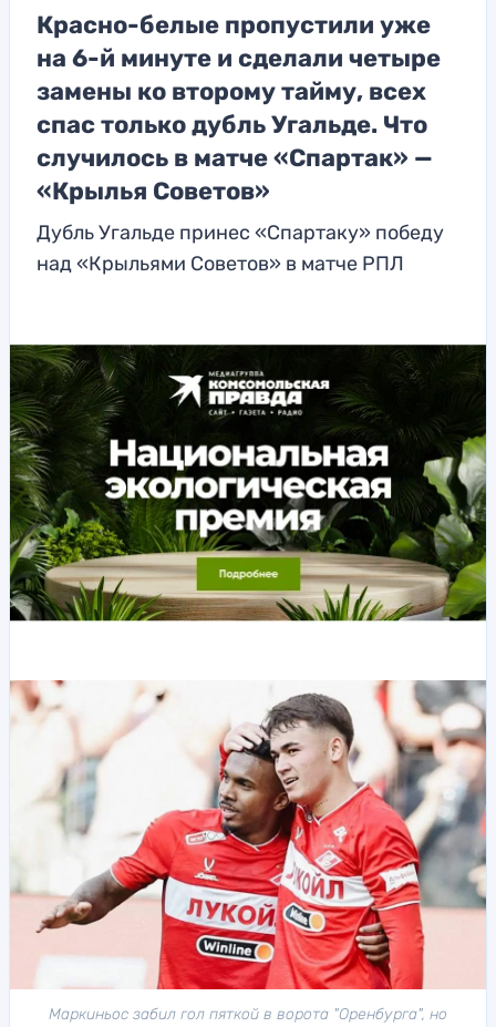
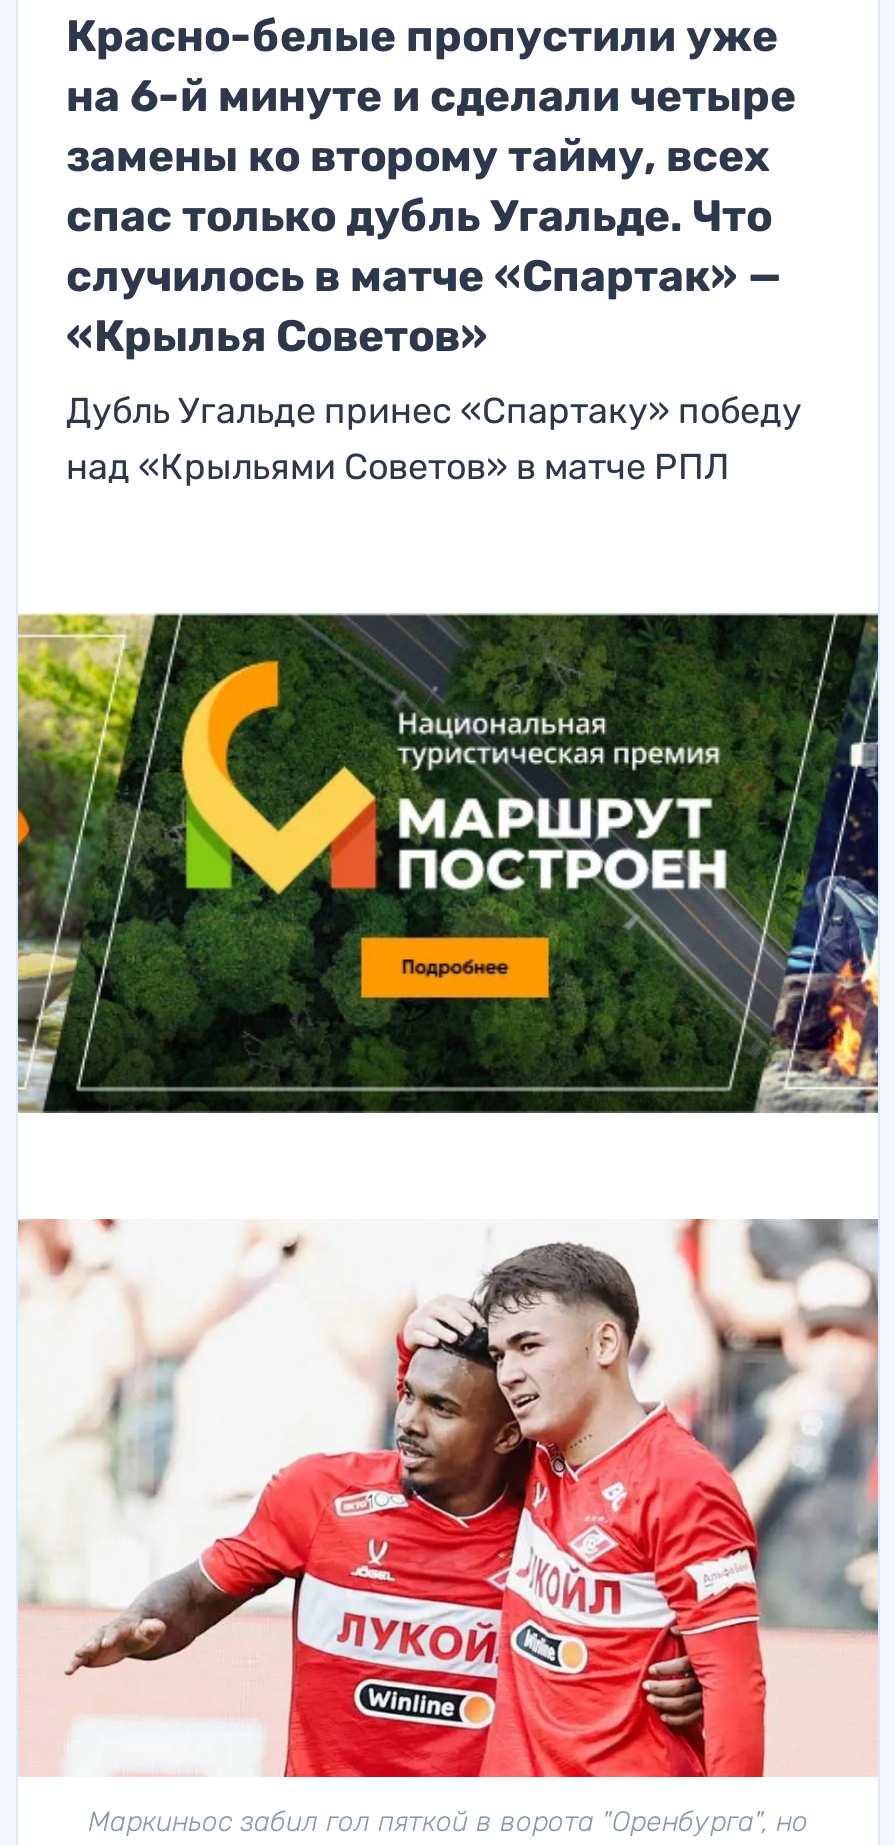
- [image]
+ [image]
